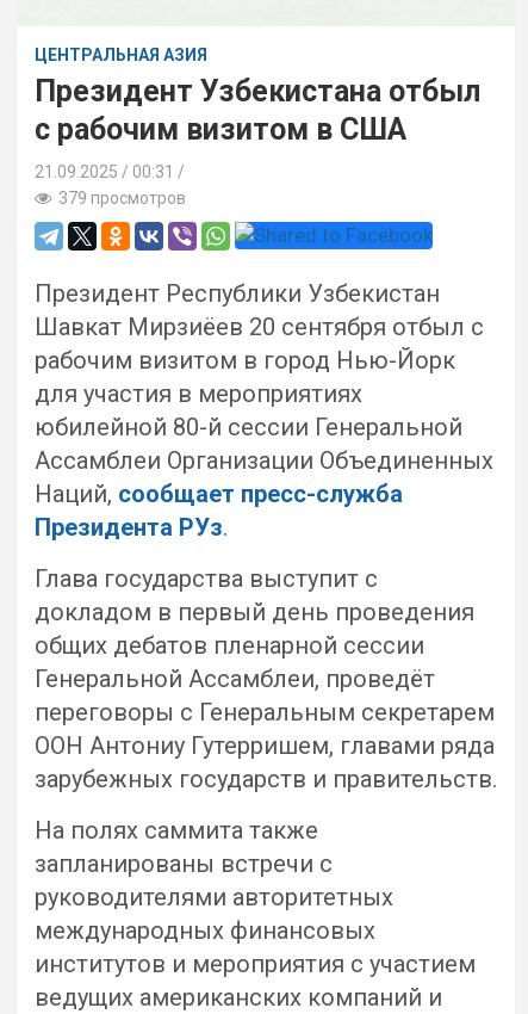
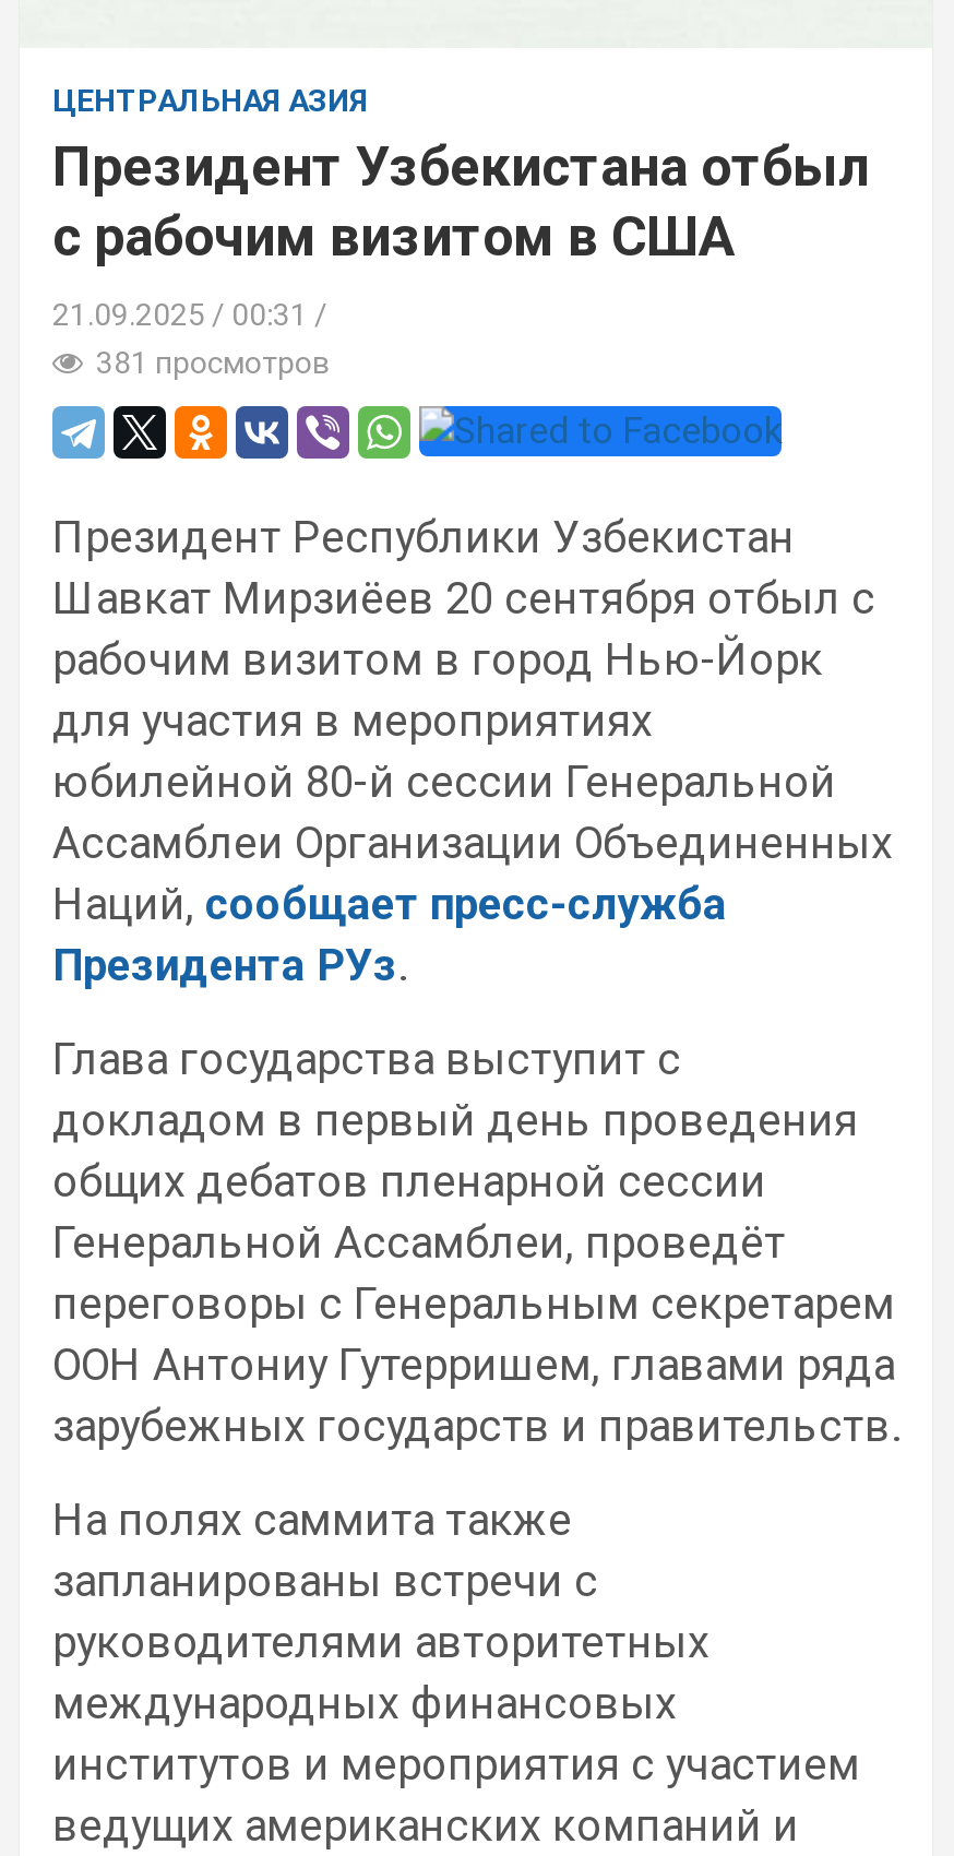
- 379 просмотров
+ 381 просмотров
